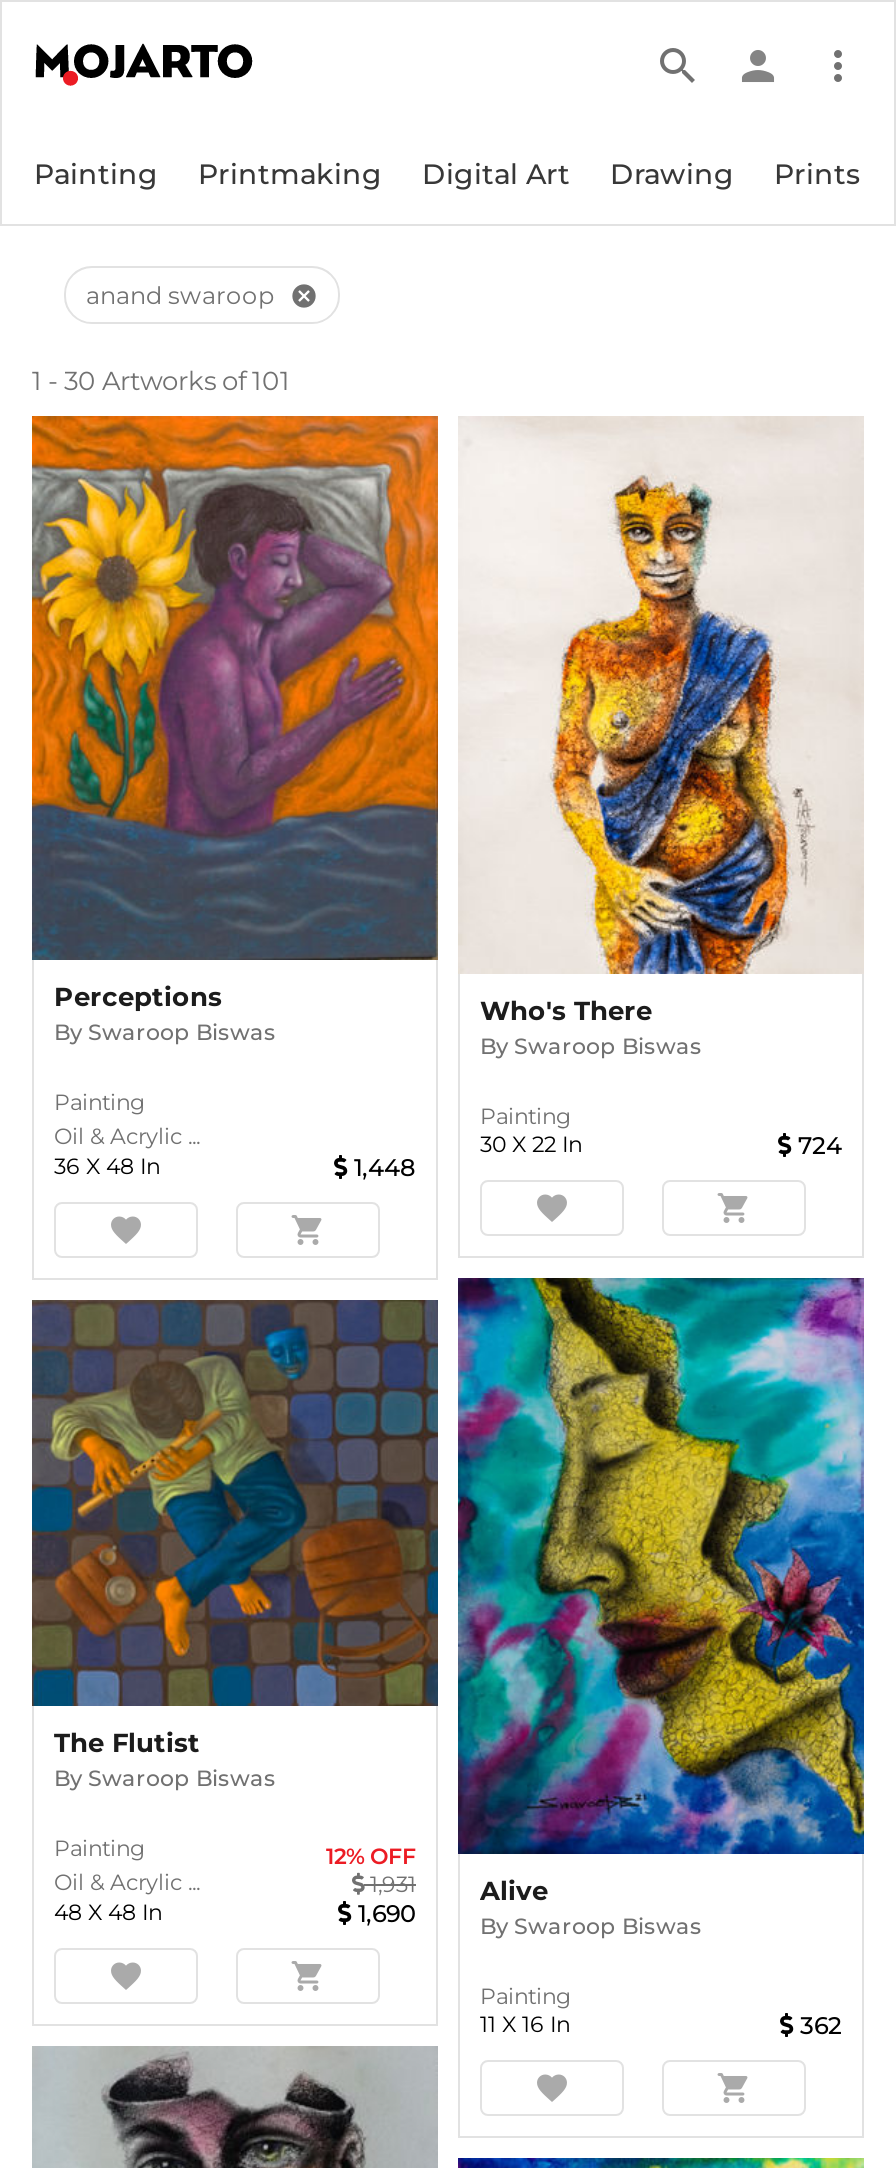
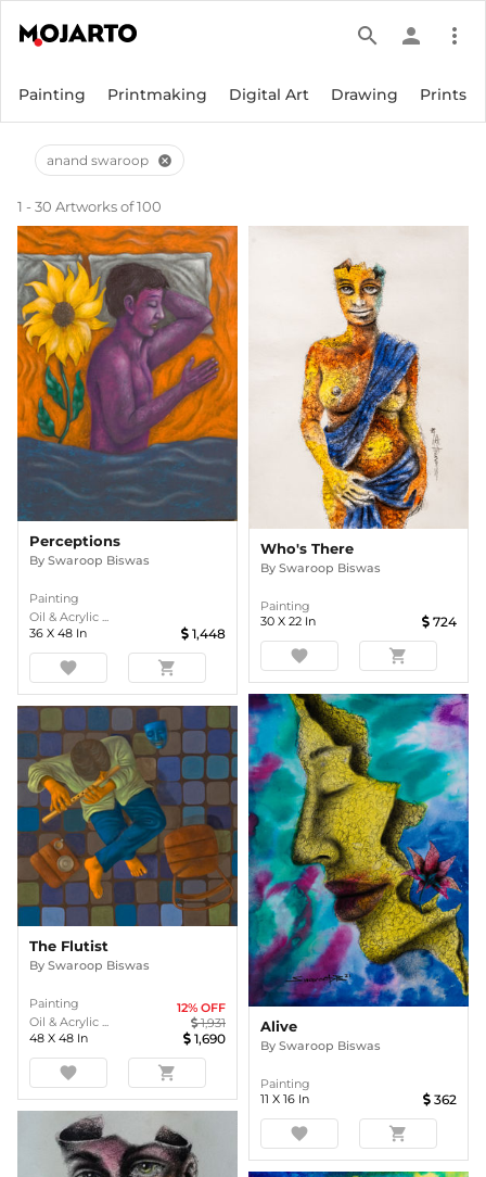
- 1 - 30 Artworks of 101
+ 1 - 30 Artworks of 100
